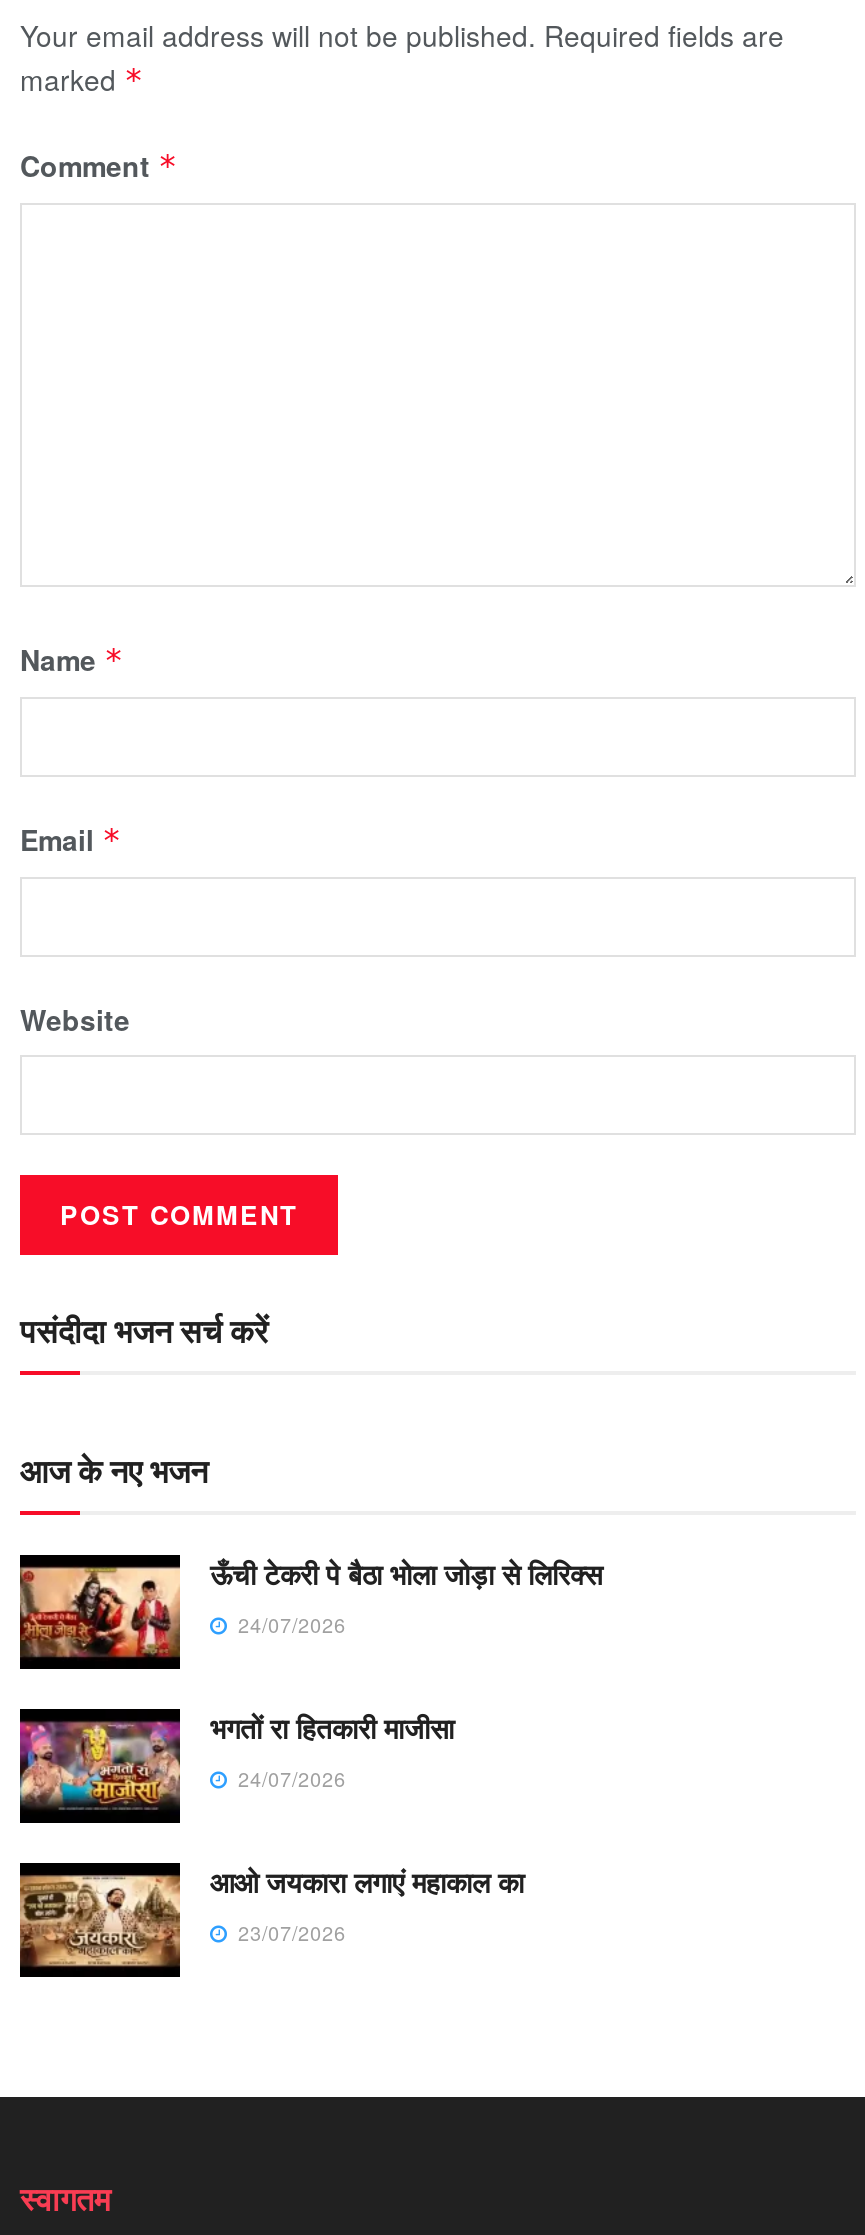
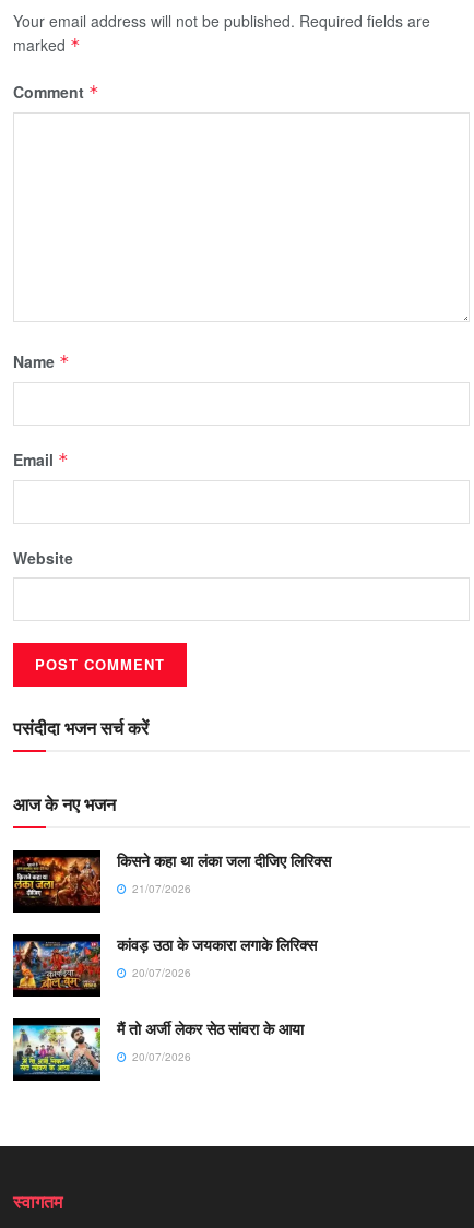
- [image]
- ऊँची टेकरी पे बैठा भोला जोड़ा से लिरिक्स
- 24/07/2026
+ [image]
+ किसने कहा था लंका जला दीजिए लिरिक्स
+ 21/07/2026

- [image]
- भगतों रा हितकारी माजीसा
- 24/07/2026
+ [image]
+ कांवड़ उठा के जयकारा लगाके लिरिक्स
+ 20/07/2026

- [image]
- आओ जयकारा लगाएं महाकाल का
- 23/07/2026
+ [image]
+ मैं तो अर्जी लेकर सेठ सांवरा के आया
+ 20/07/2026
